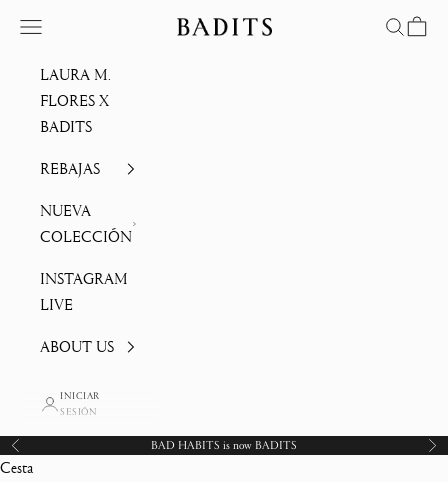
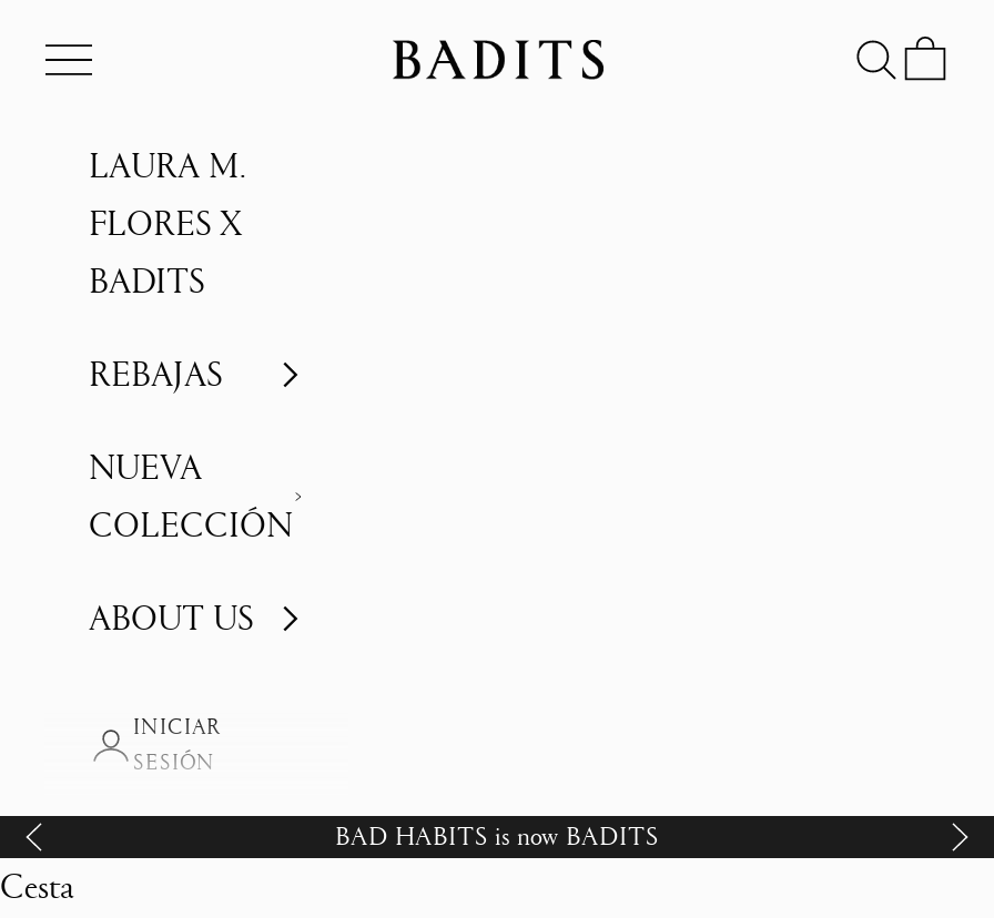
- INSTAGRAM
- LIVE
